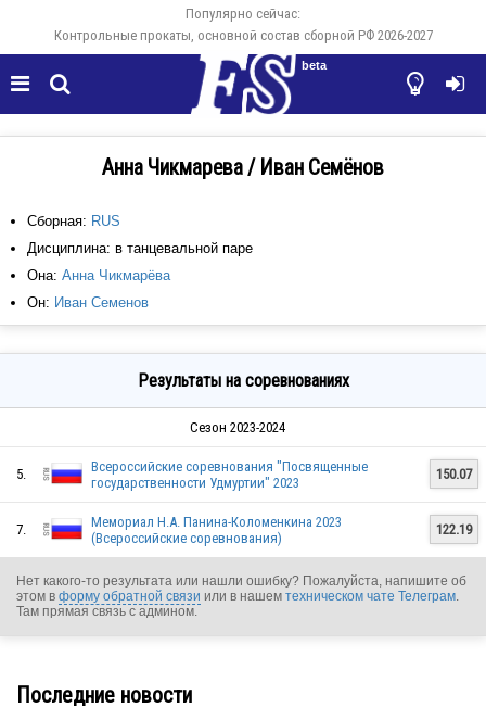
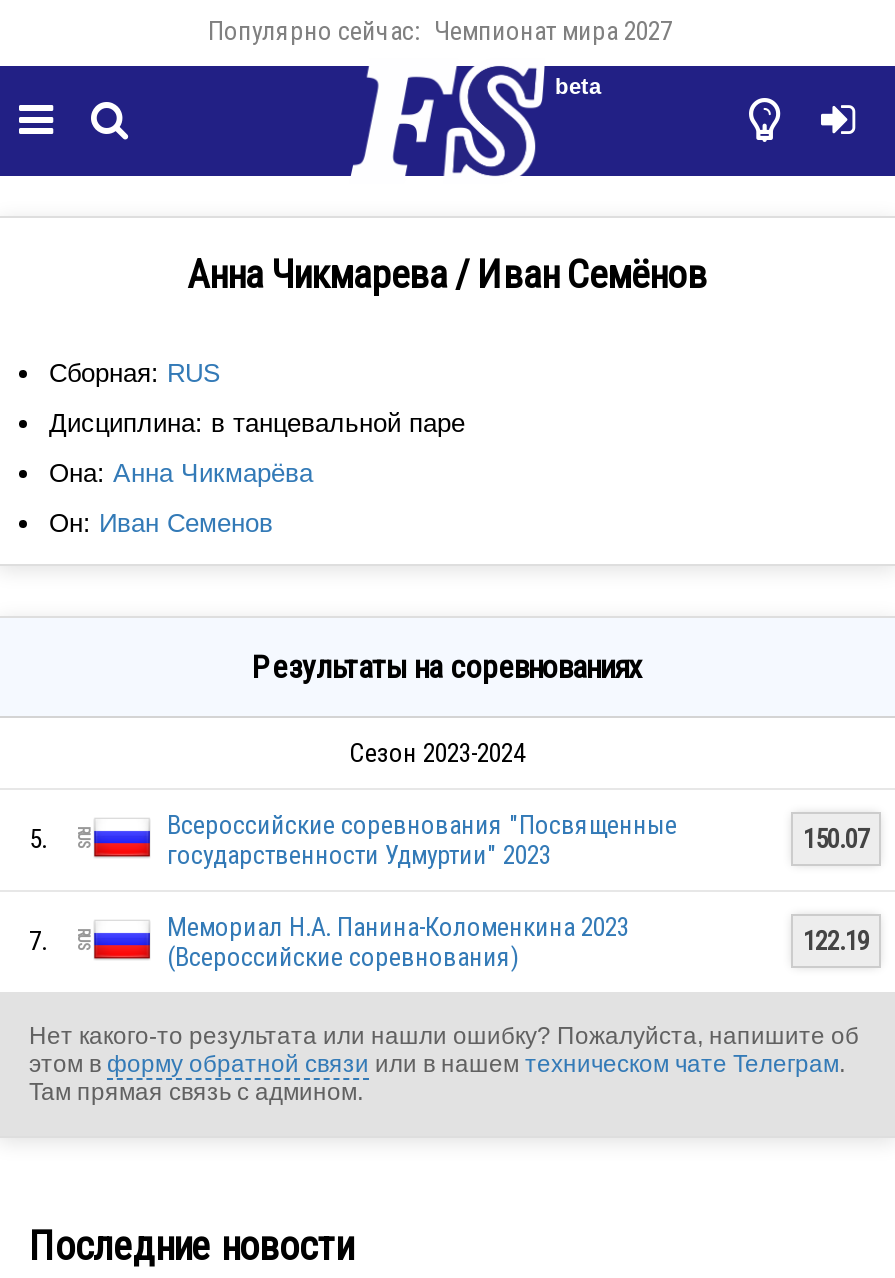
- Популярно сейчас:
- Контрольные прокаты, основной состав сборной РФ 2026-2027
+ Популярно сейчас: Чемпионат мира 2027
